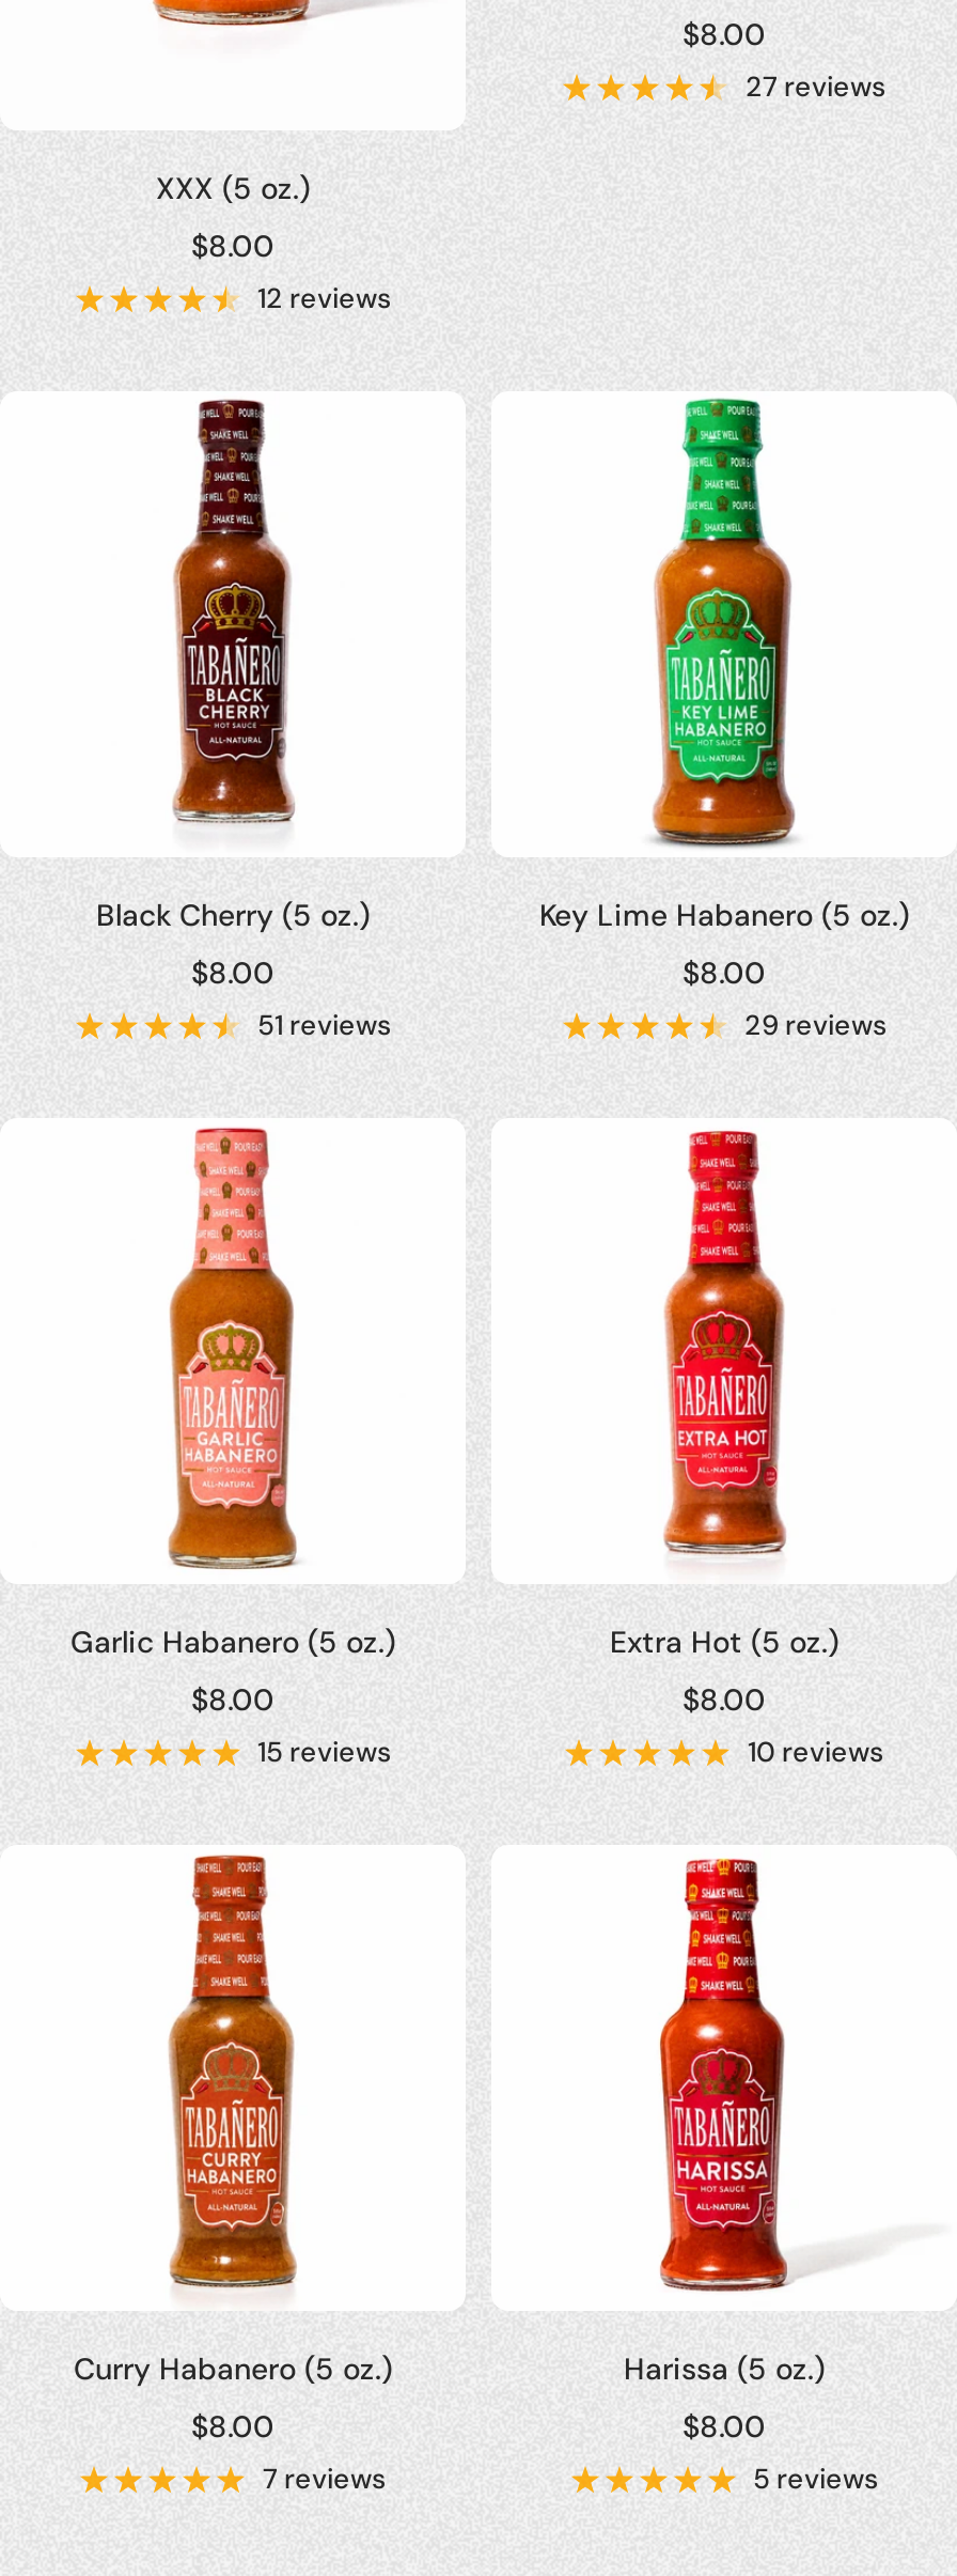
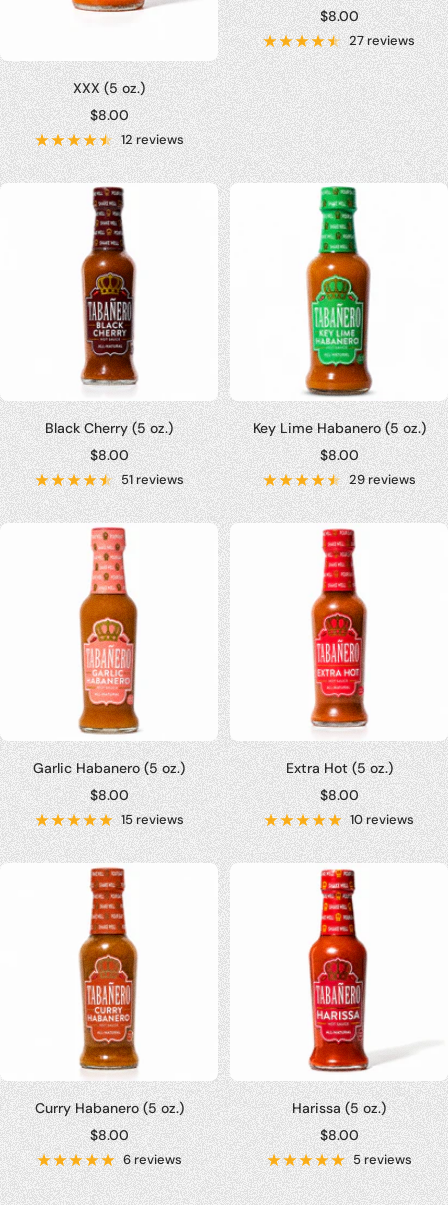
- 7 reviews
+ 6 reviews
